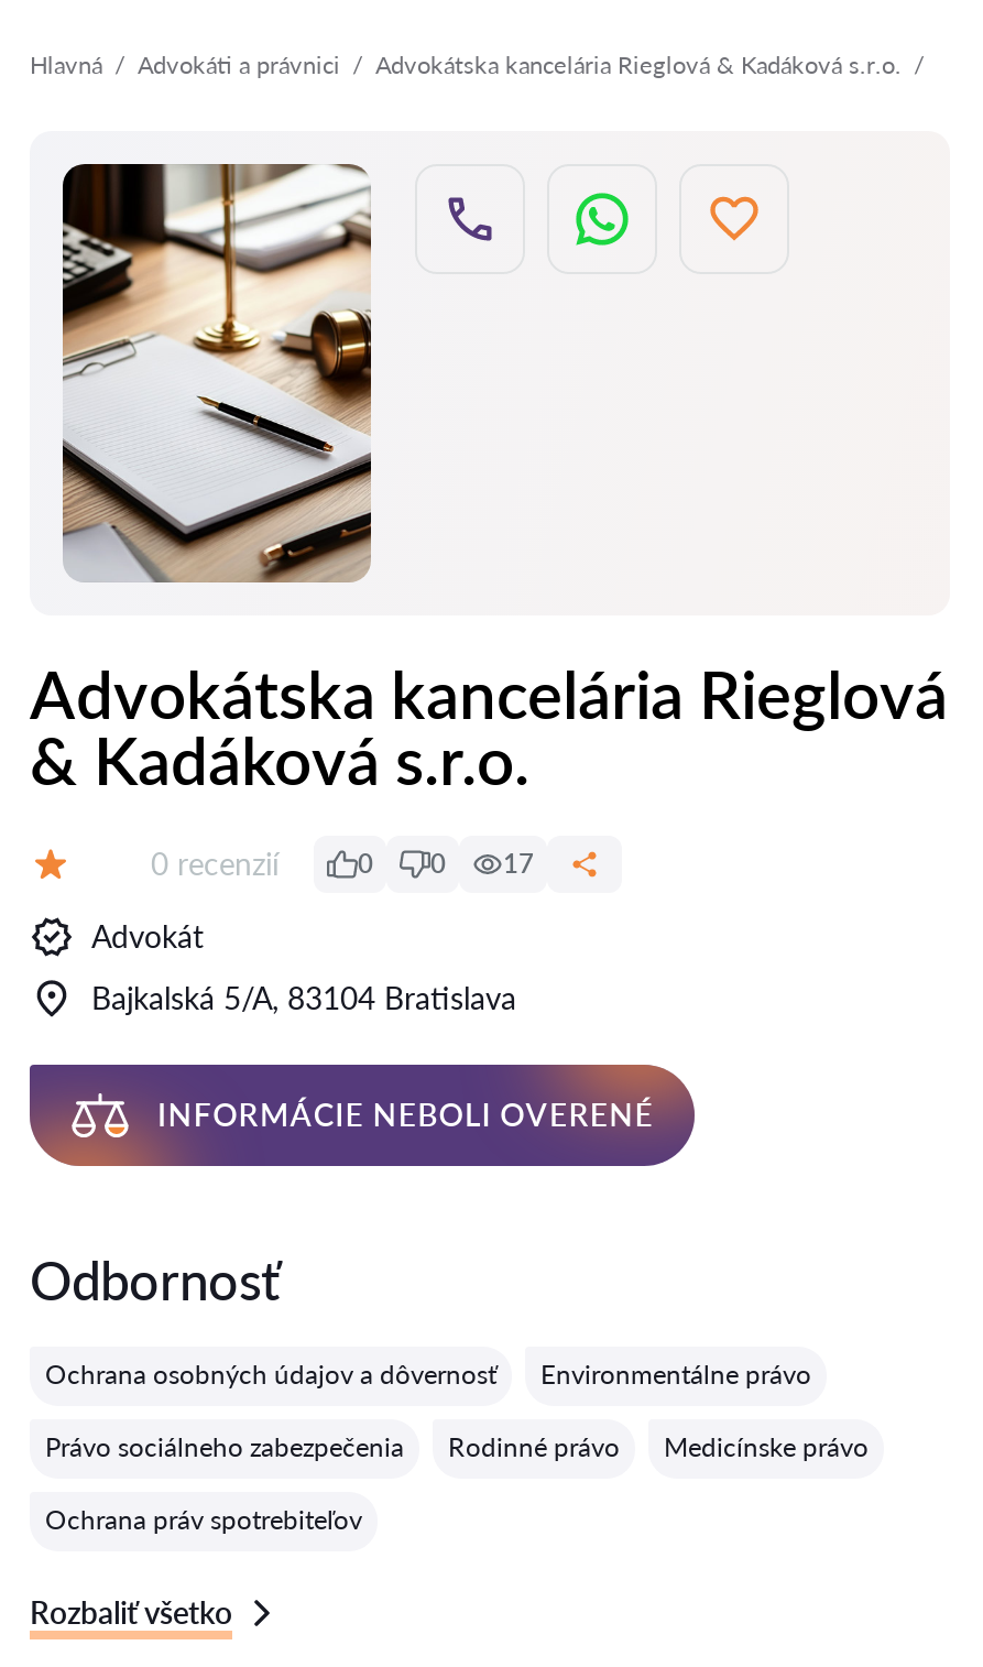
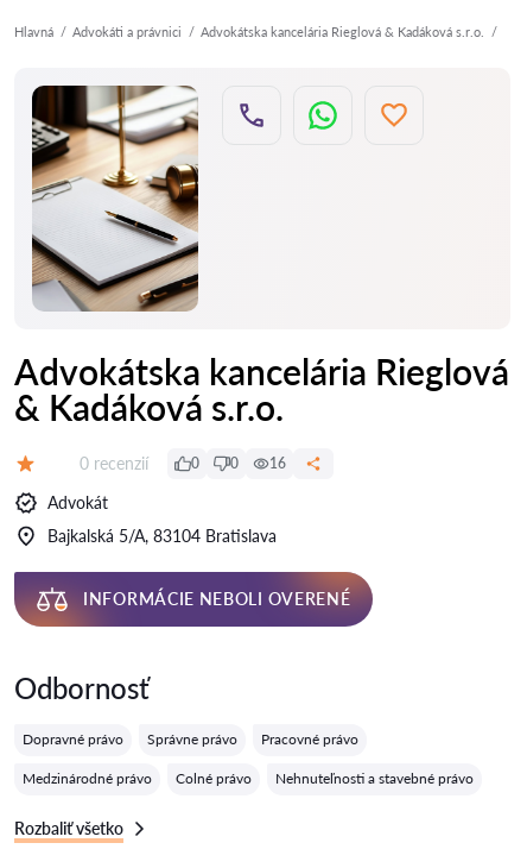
- 17
+ 16

- Ochrana osobných údajov a dôvernosť
- Environmentálne právo
- Právo sociálneho zabezpečenia
- Rodinné právo
- Medicínske právo
- Ochrana práv spotrebiteľov
+ Dopravné právo
+ Správne právo
+ Pracovné právo
+ Medzinárodné právo
+ Colné právo
+ Nehnuteľnosti a stavebné právo
